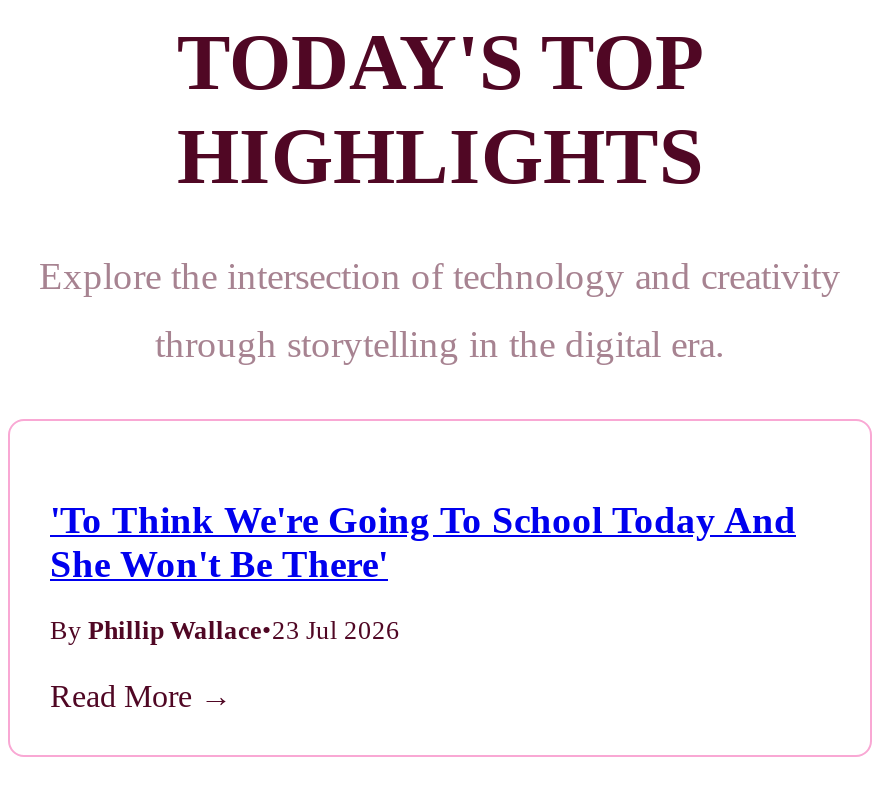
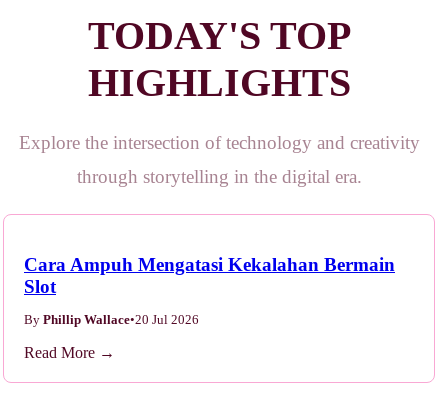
- 'To Think We're Going To School Today And
- She Won't Be There'
+ Cara Ampuh Mengatasi Kekalahan Bermain
+ Slot

- By Phillip Wallace•23 Jul 2026
+ By Phillip Wallace•20 Jul 2026
